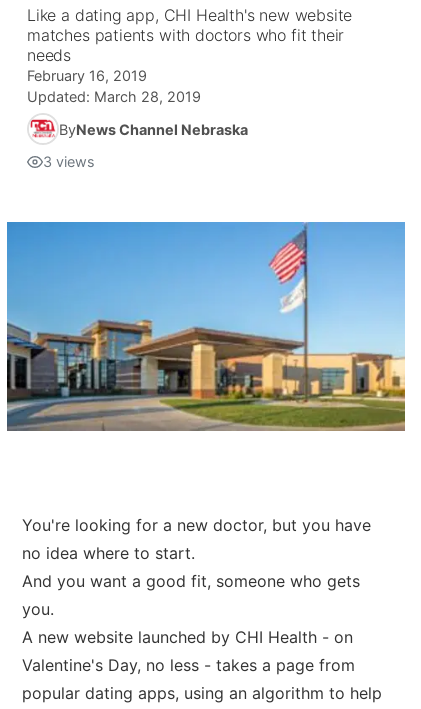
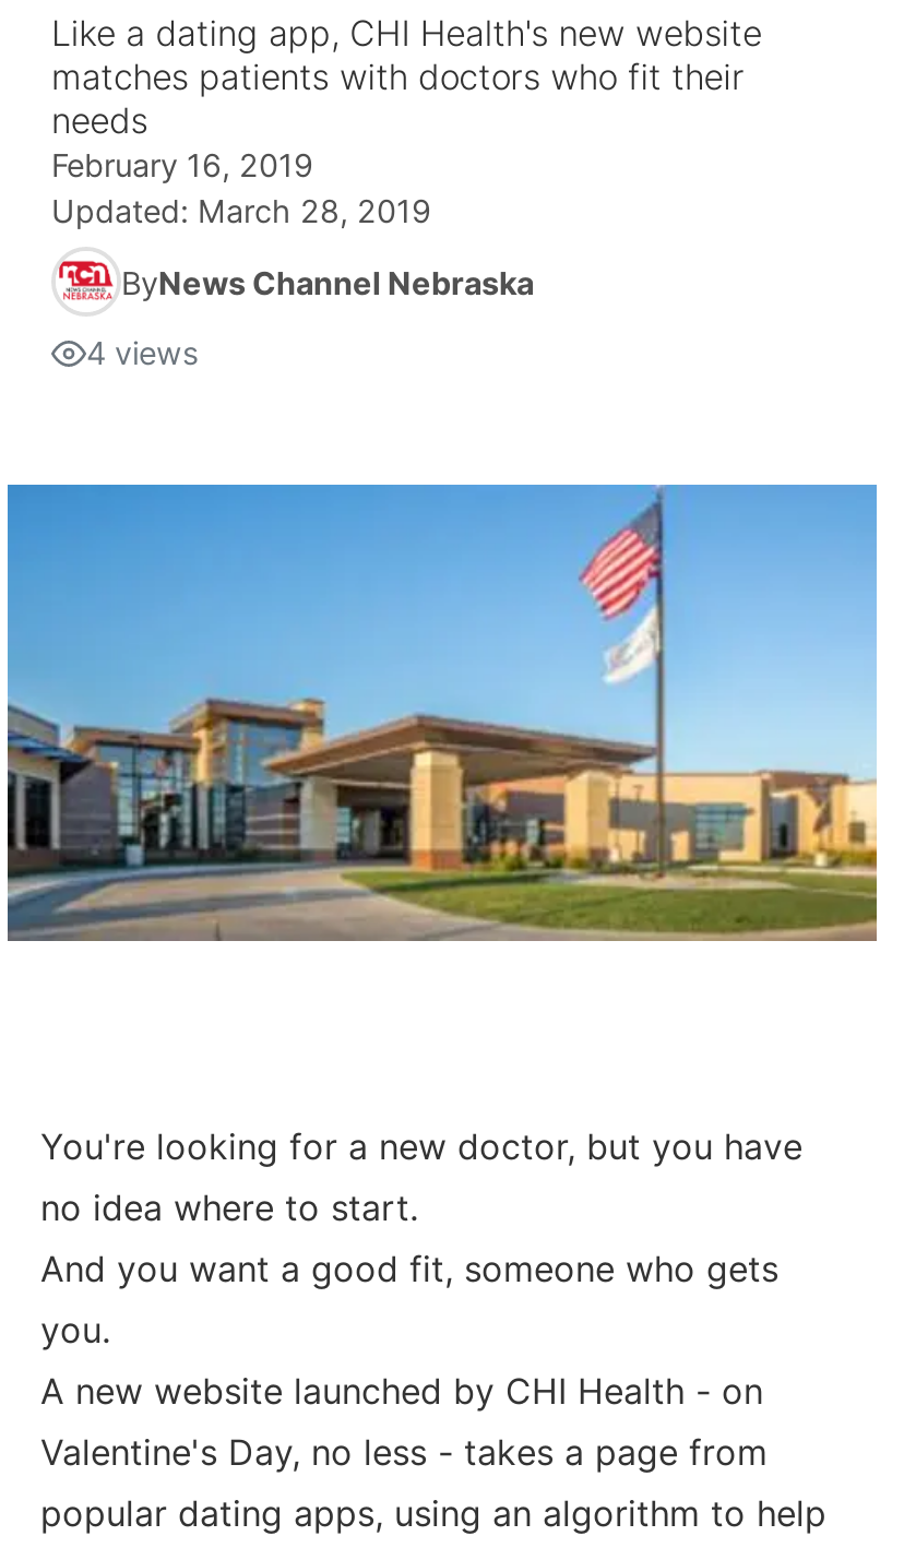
- 3 views
+ 4 views
